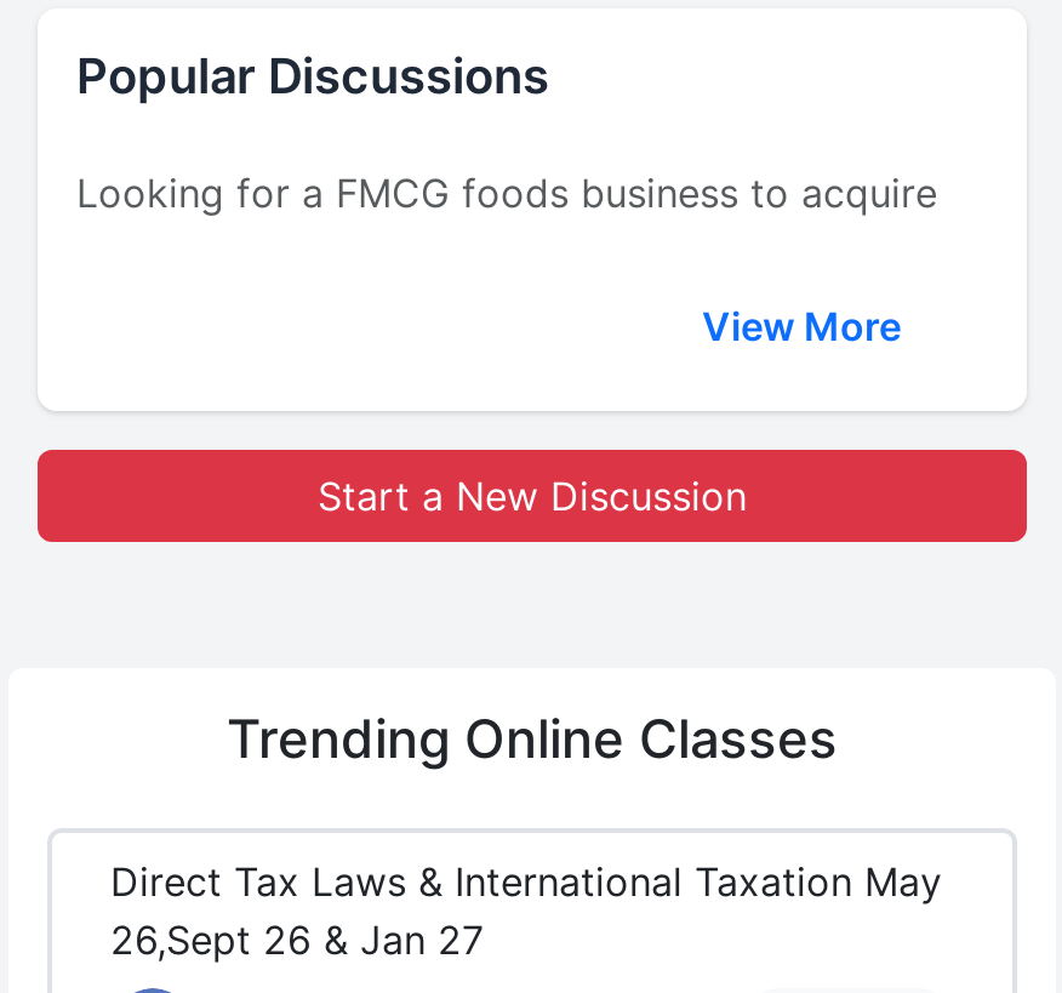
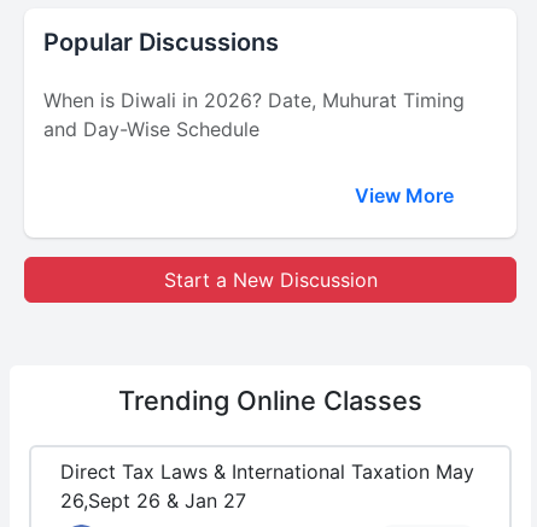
- Looking for a FMCG foods business to acquire
+ When is Diwali in 2026? Date, Muhurat Timing
+ and Day-Wise Schedule
